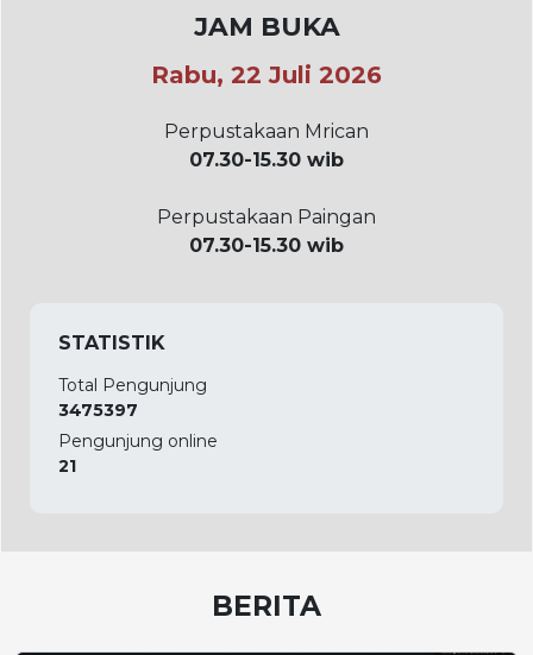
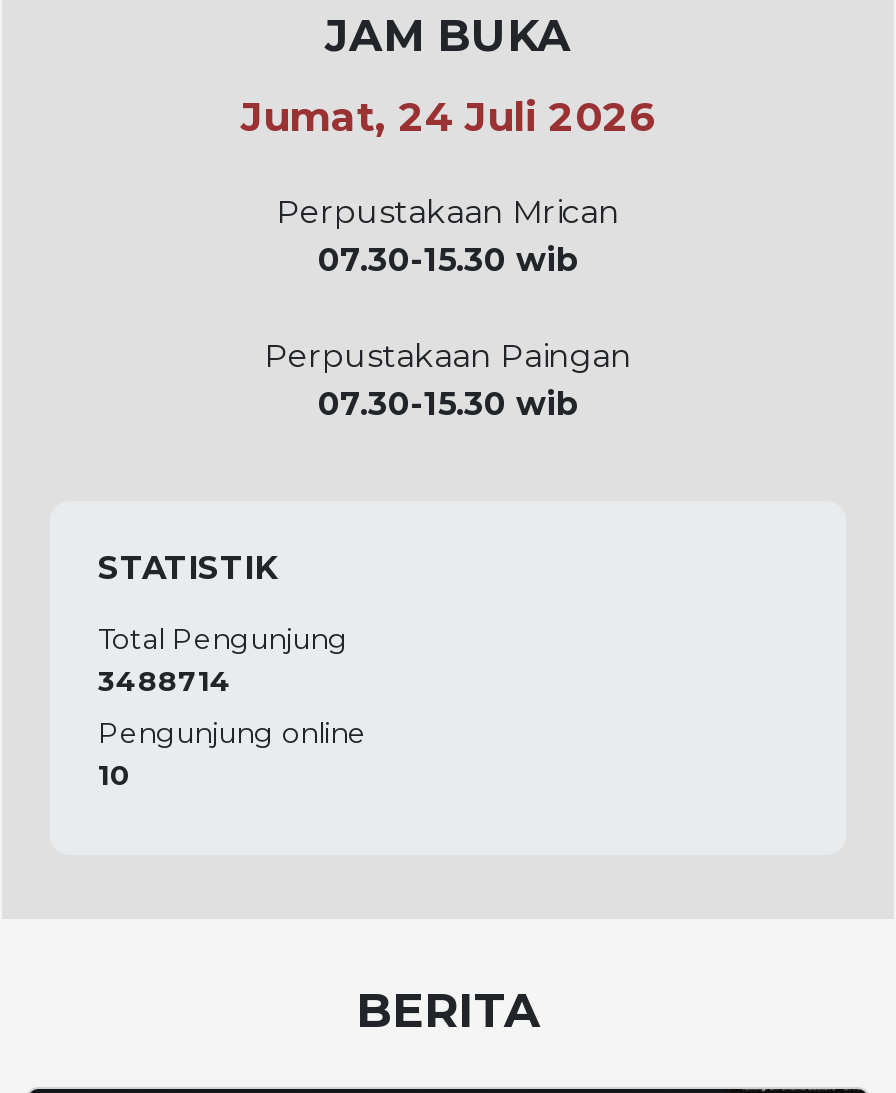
- Rabu, 22 Juli 2026
+ Jumat, 24 Juli 2026

- 3475397
+ 3488714

- 21
+ 10
